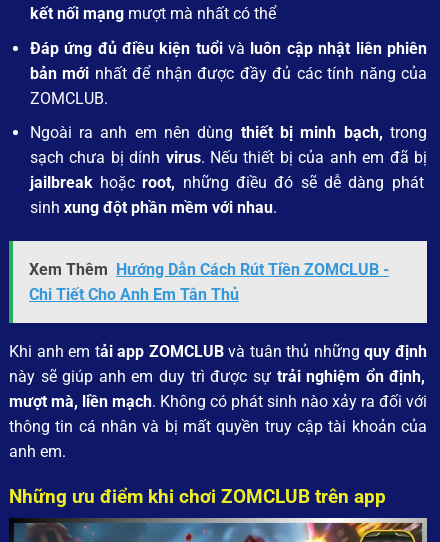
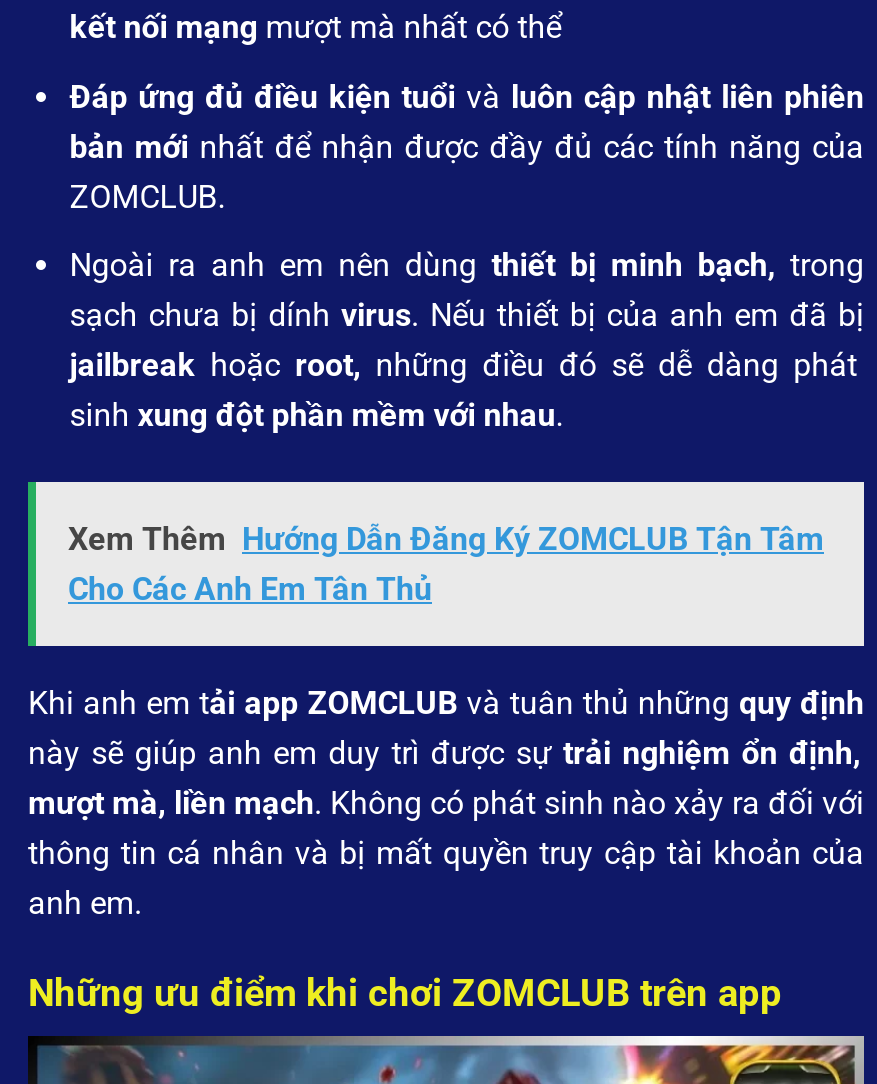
- Xem Thêm Hướng Dẫn Cách Rút Tiền ZOMCLUB -
- Chi Tiết Cho Anh Em Tân Thủ
+ Xem Thêm Hướng Dẫn Đăng Ký ZOMCLUB Tận Tâm
+ Cho Các Anh Em Tân Thủ
